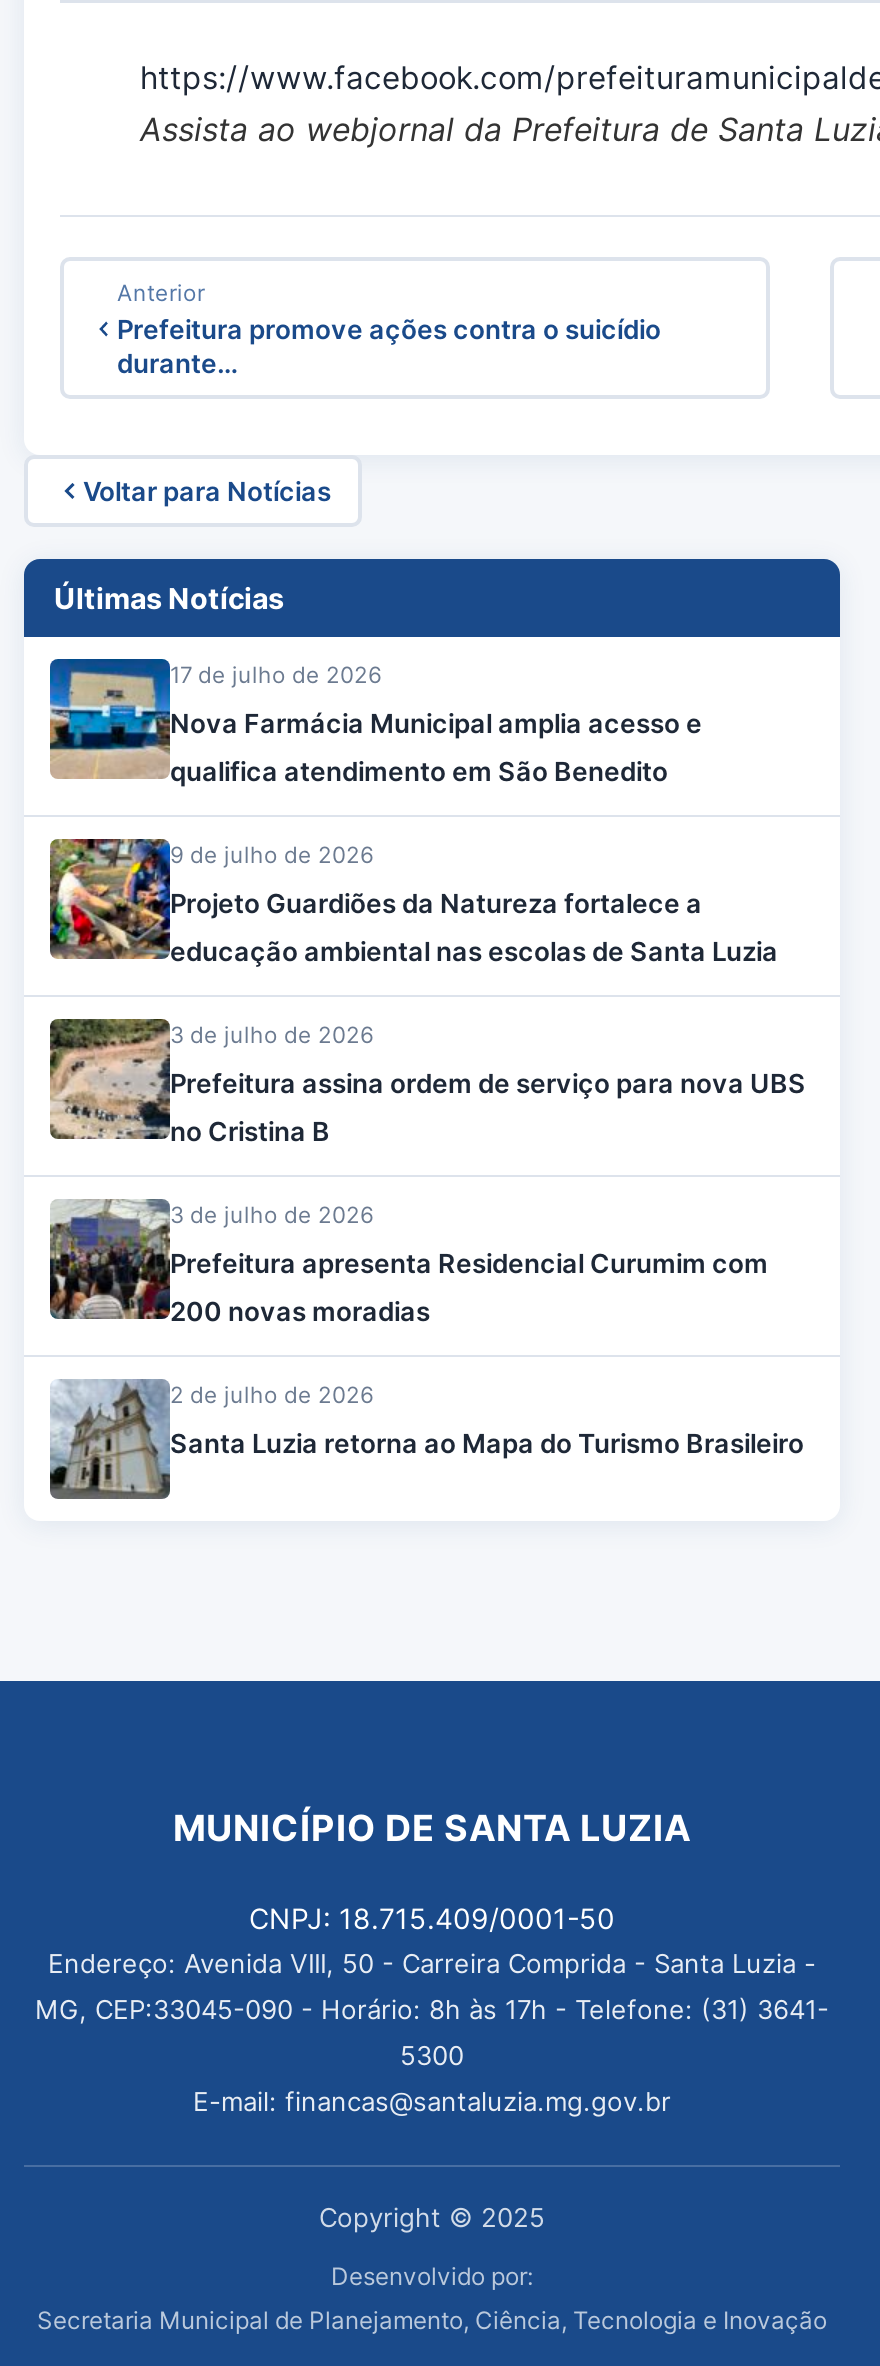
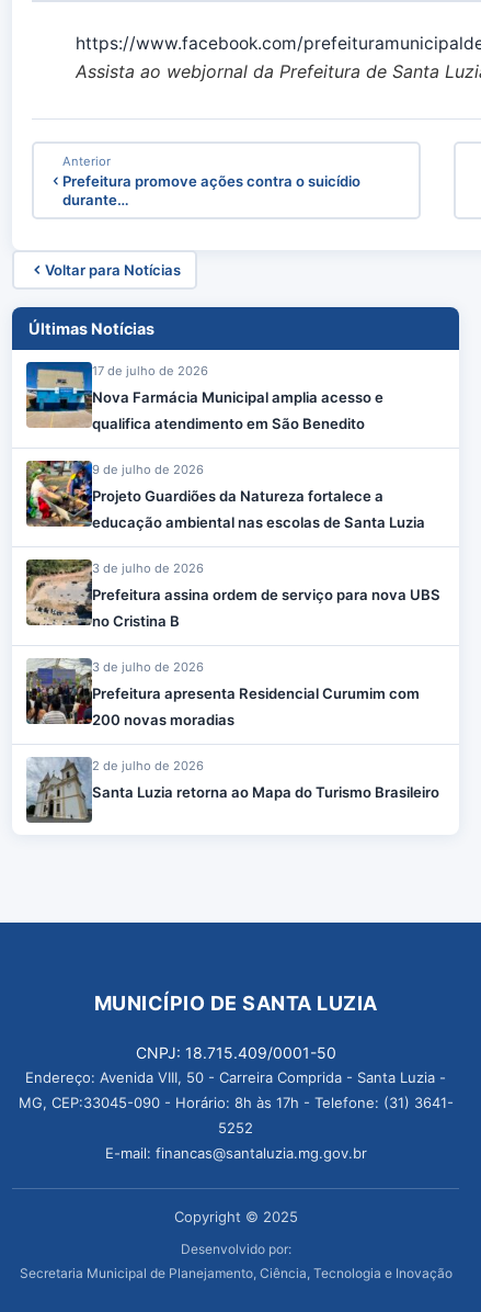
- 5300
+ 5252
